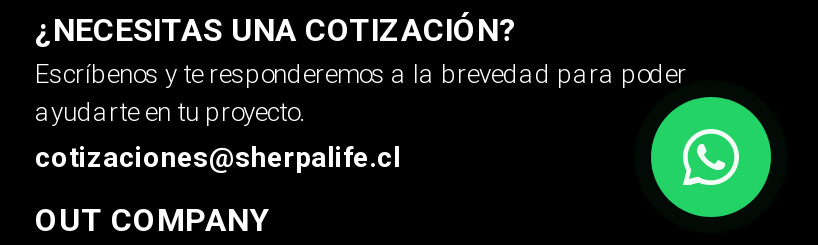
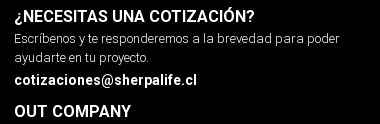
- [image]
